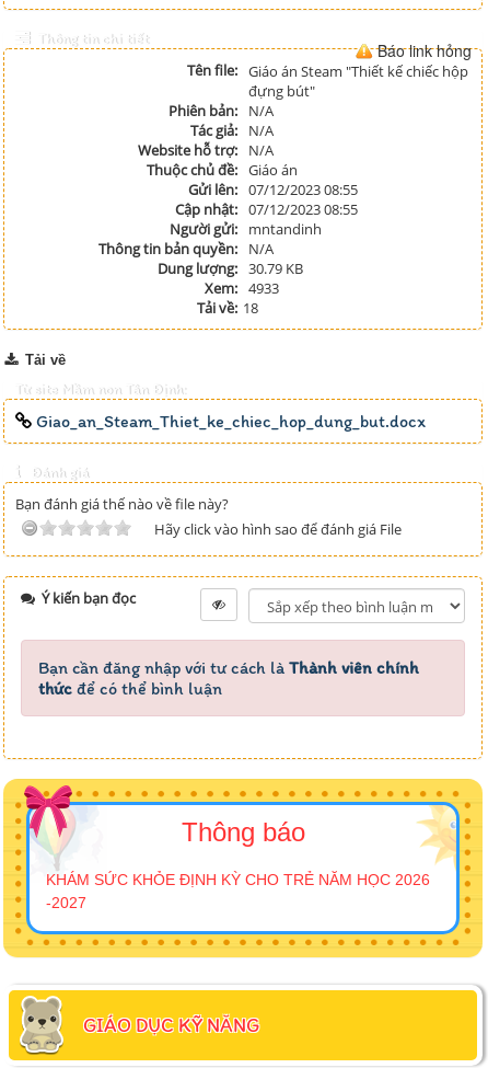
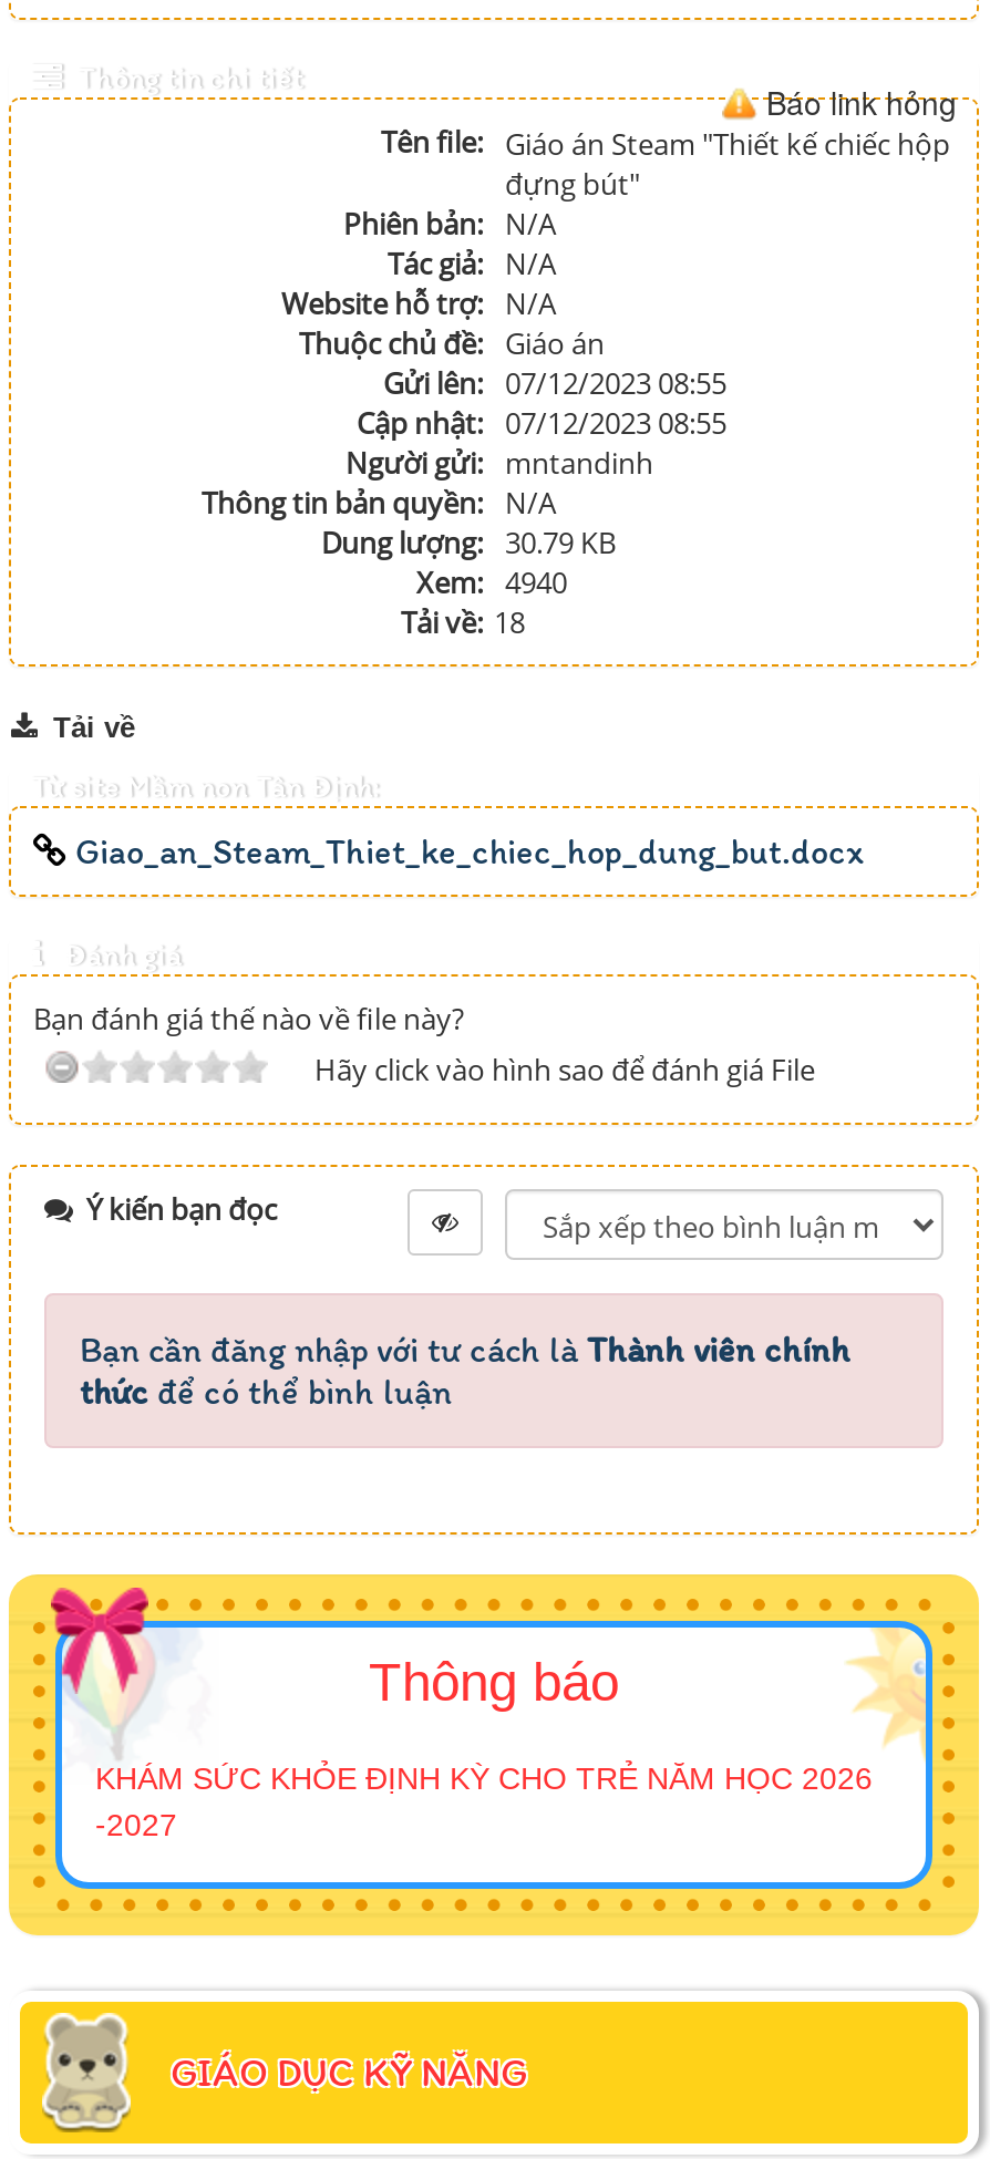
- Xem: 4933
+ Xem: 4940
